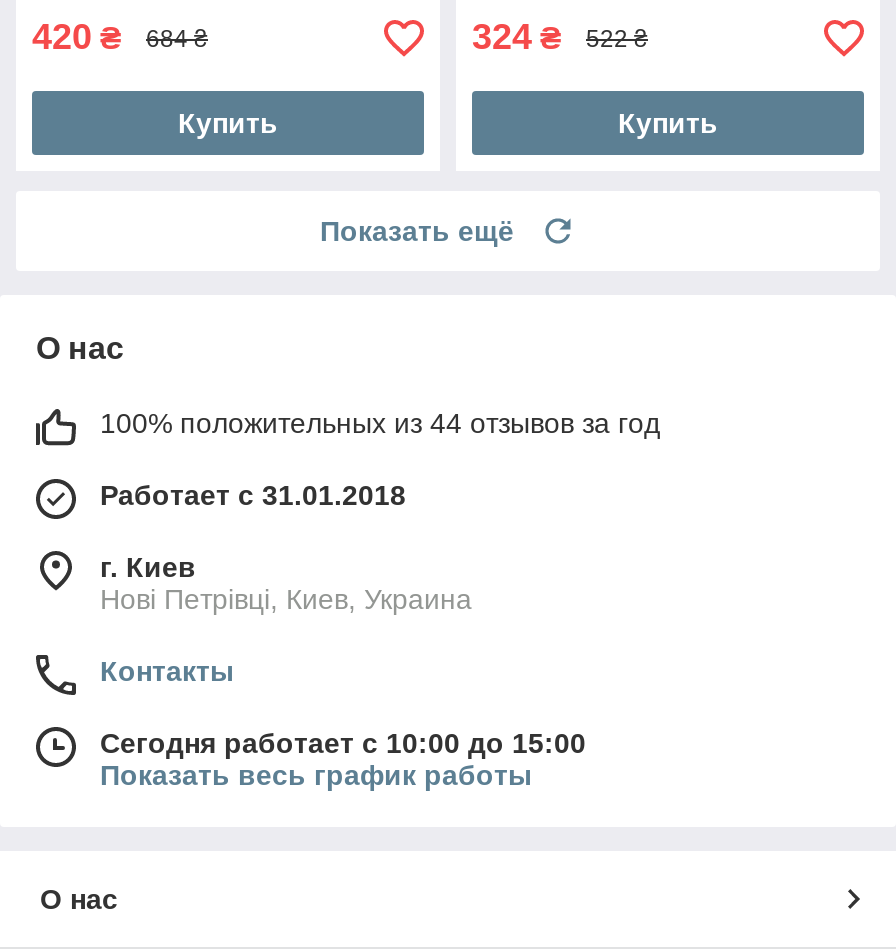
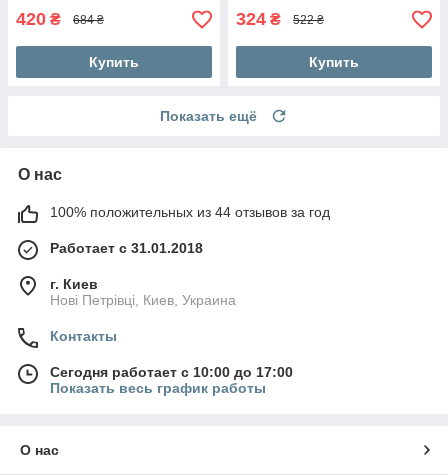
- Сегодня работает с 10:00 до 15:00
+ Сегодня работает с 10:00 до 17:00
